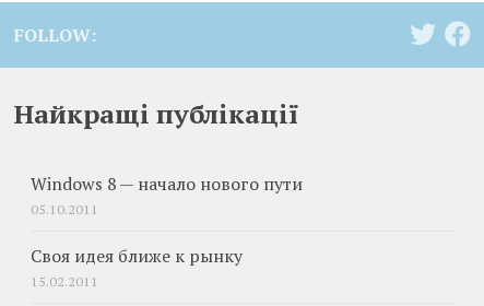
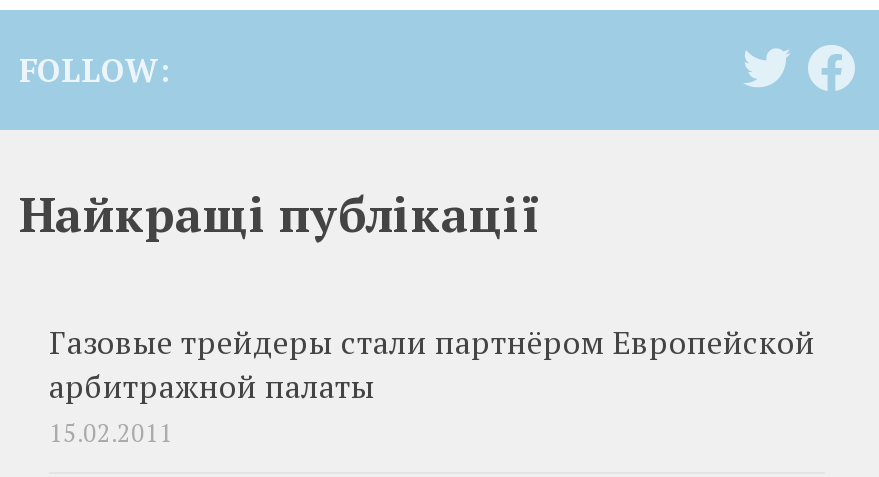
- Windows 8 — начало нового пути
- 05.10.2011
- Своя идея ближе к рынку
+ Газовые трейдеры стали партнёром Европейской
+ арбитражной палаты
